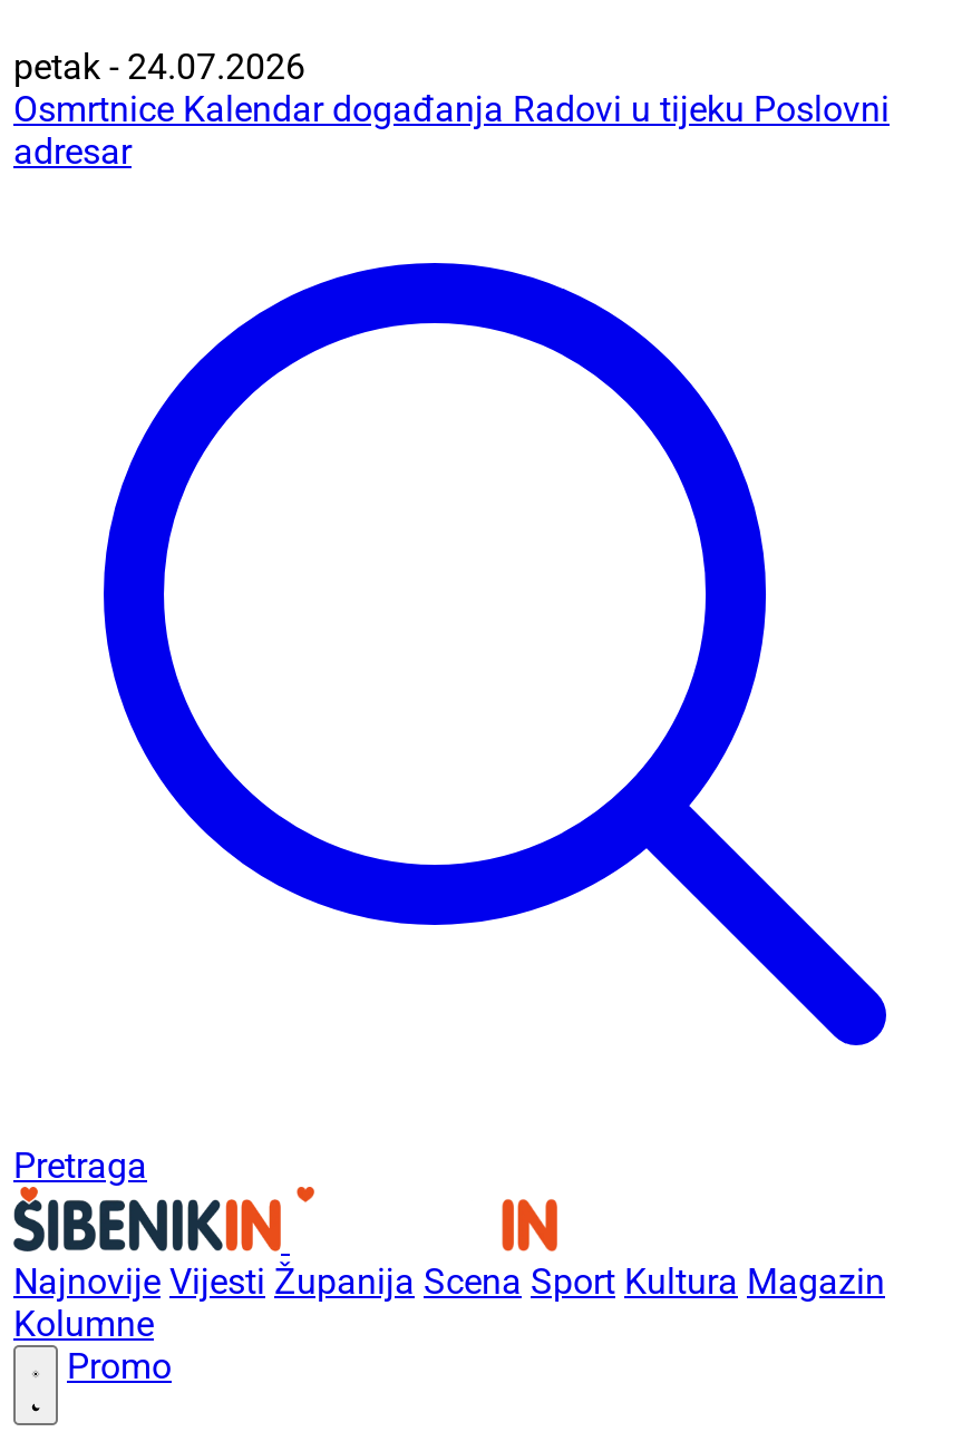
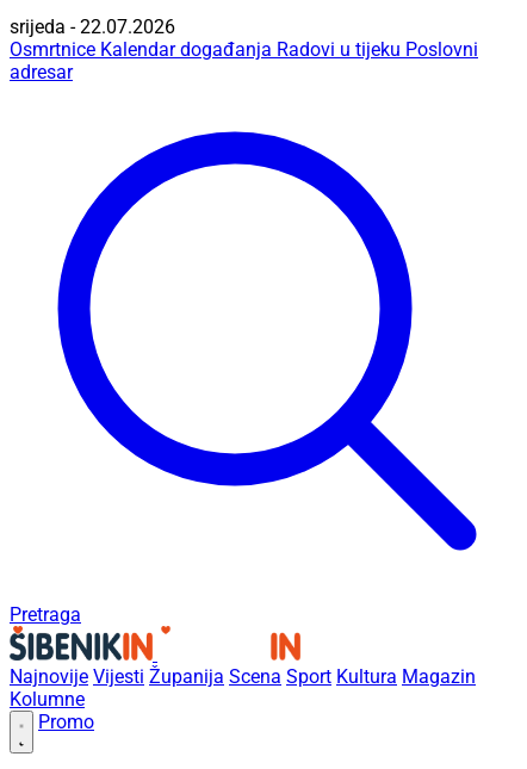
- petak - 24.07.2026
+ srijeda - 22.07.2026
